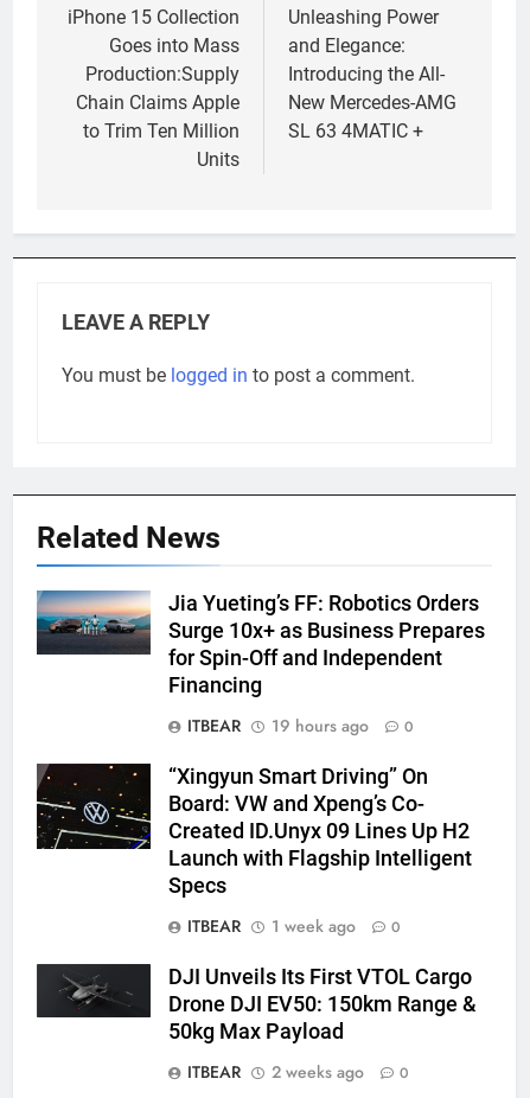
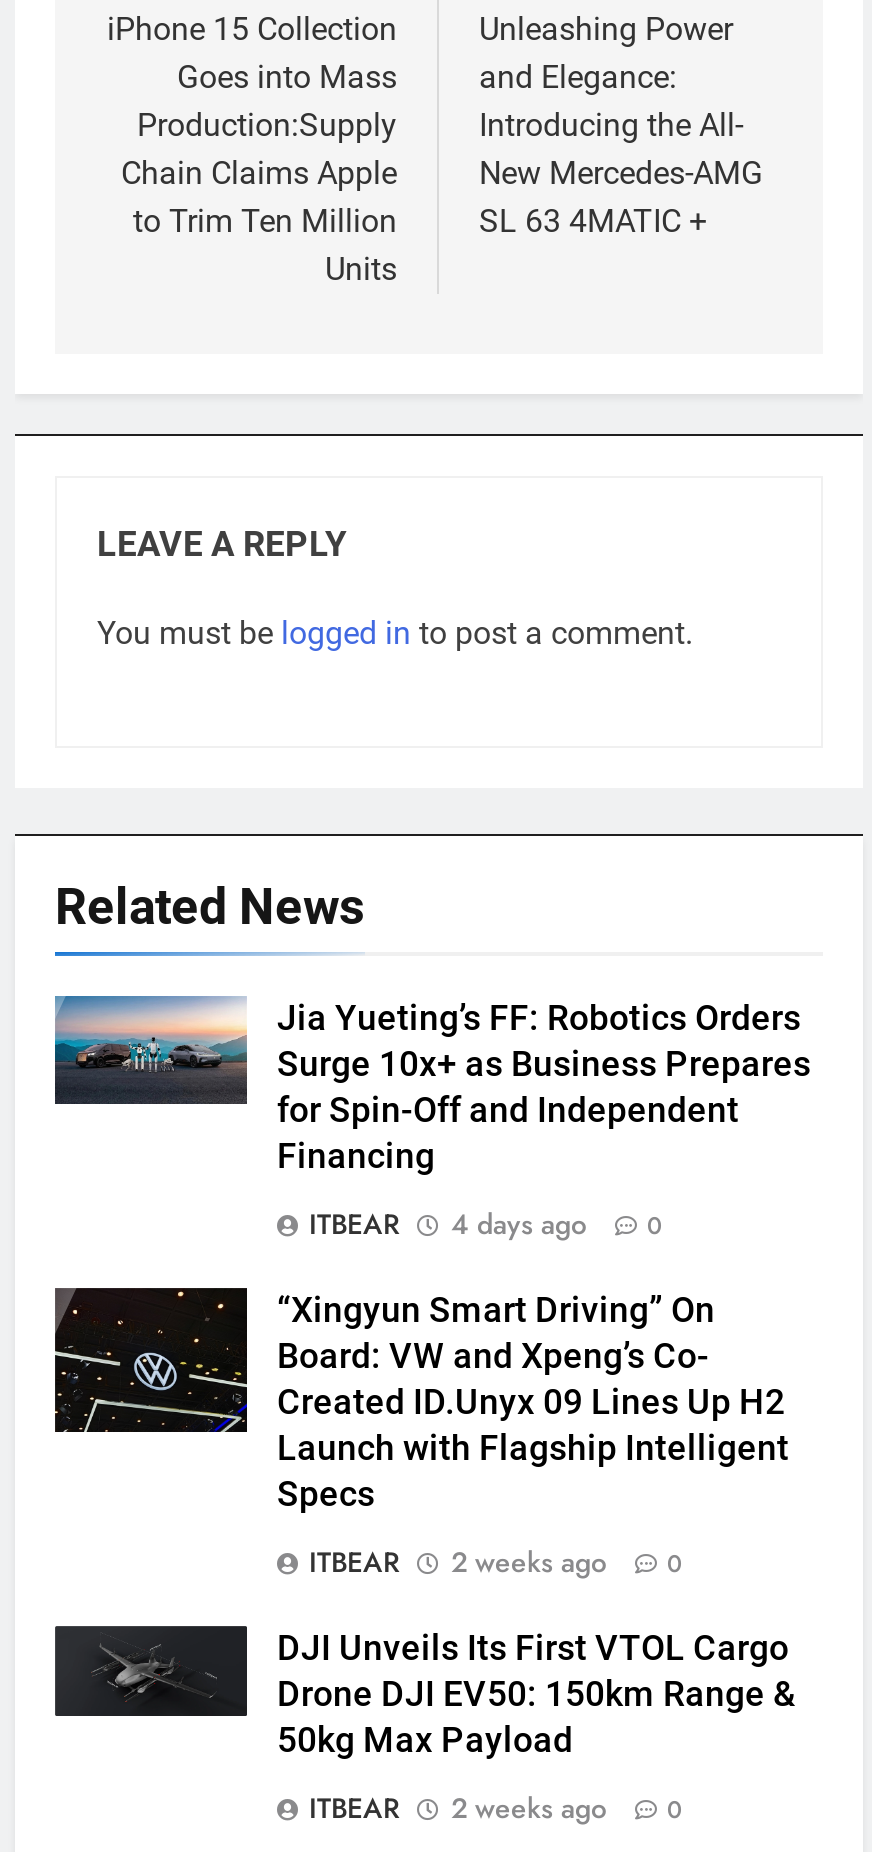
- ITBEAR 19 hours ago 0
+ ITBEAR 4 days ago 0

- ITBEAR 1 week ago 0
+ ITBEAR 2 weeks ago 0
